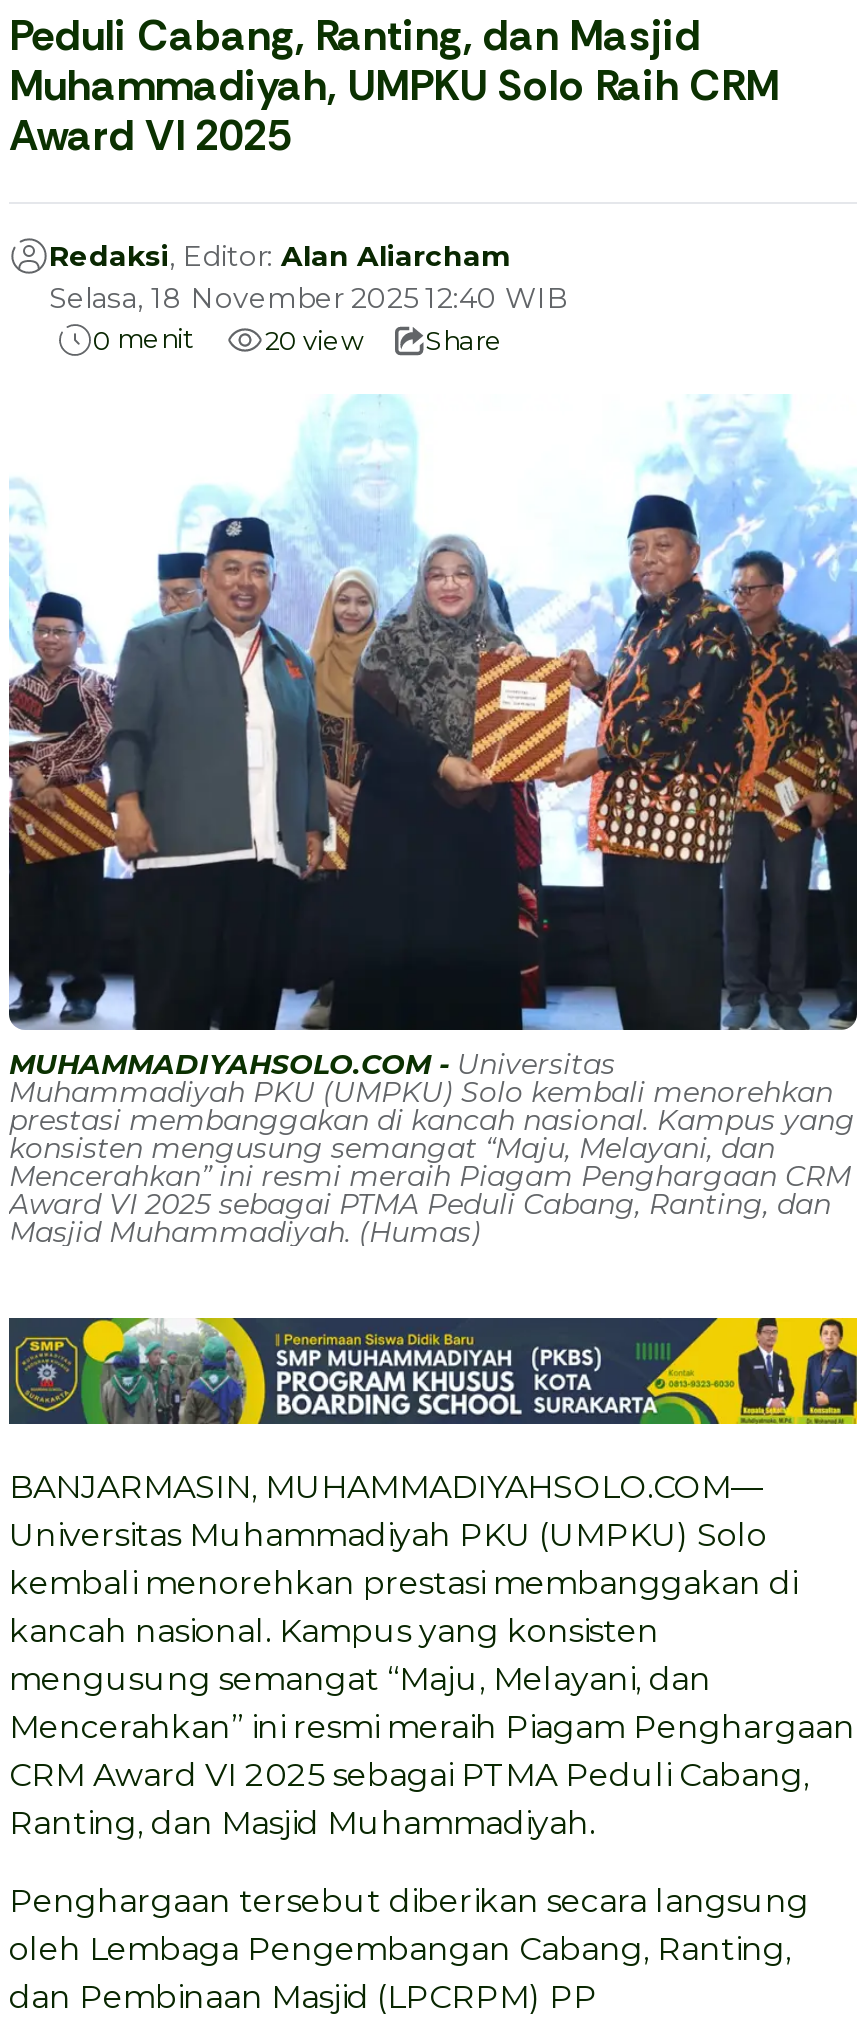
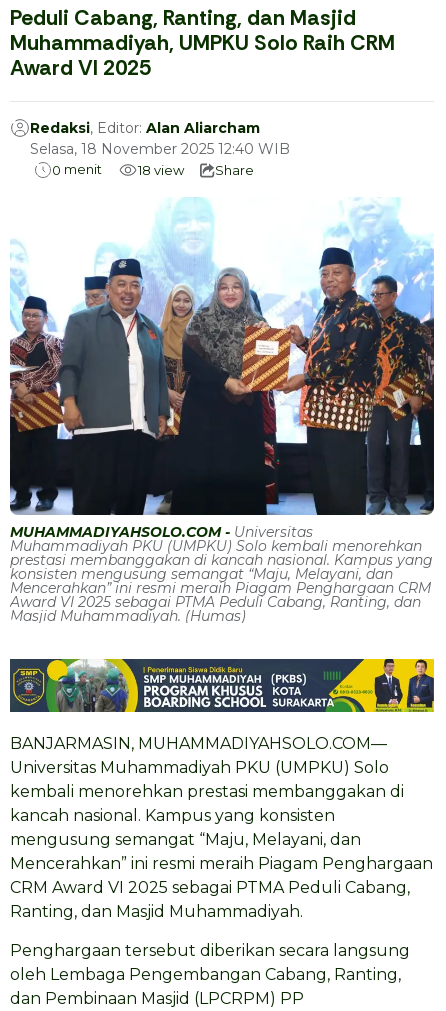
- 20 view Share
+ 18 view Share
